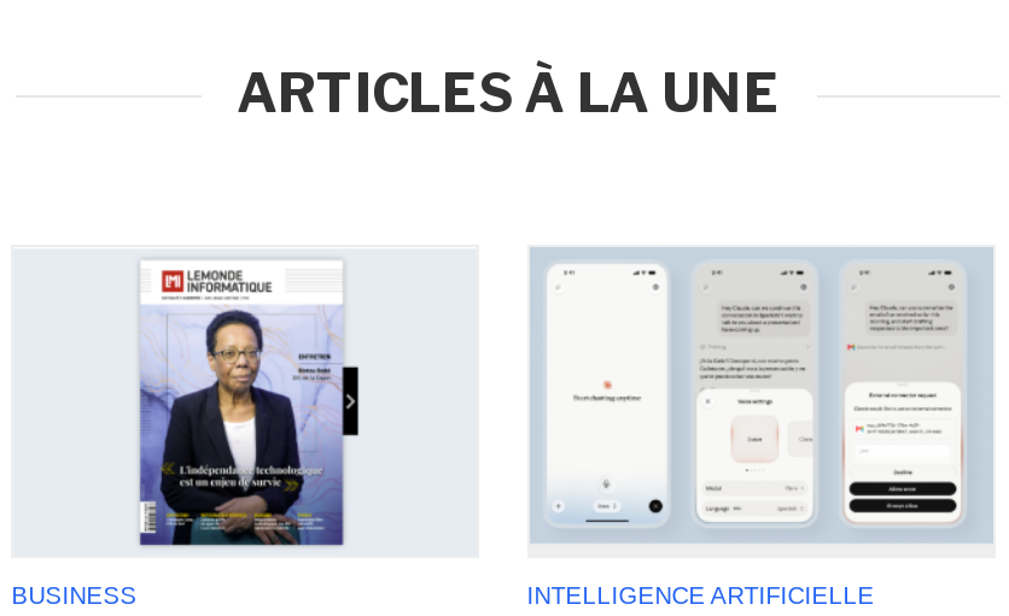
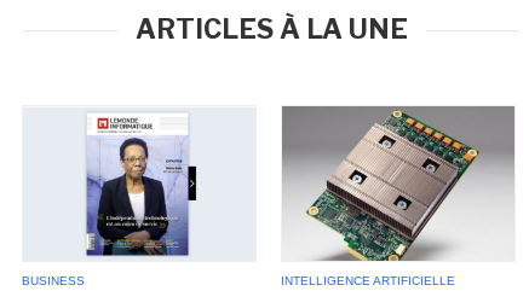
- [image]
+ [image]
